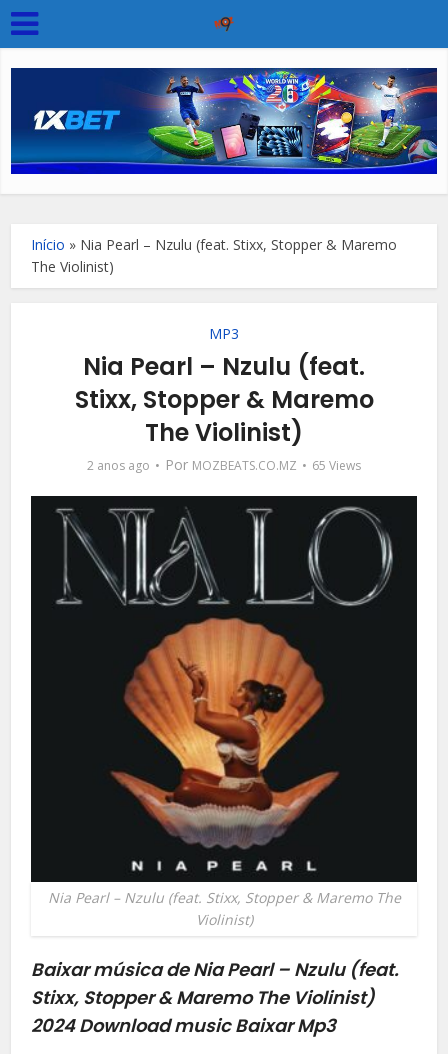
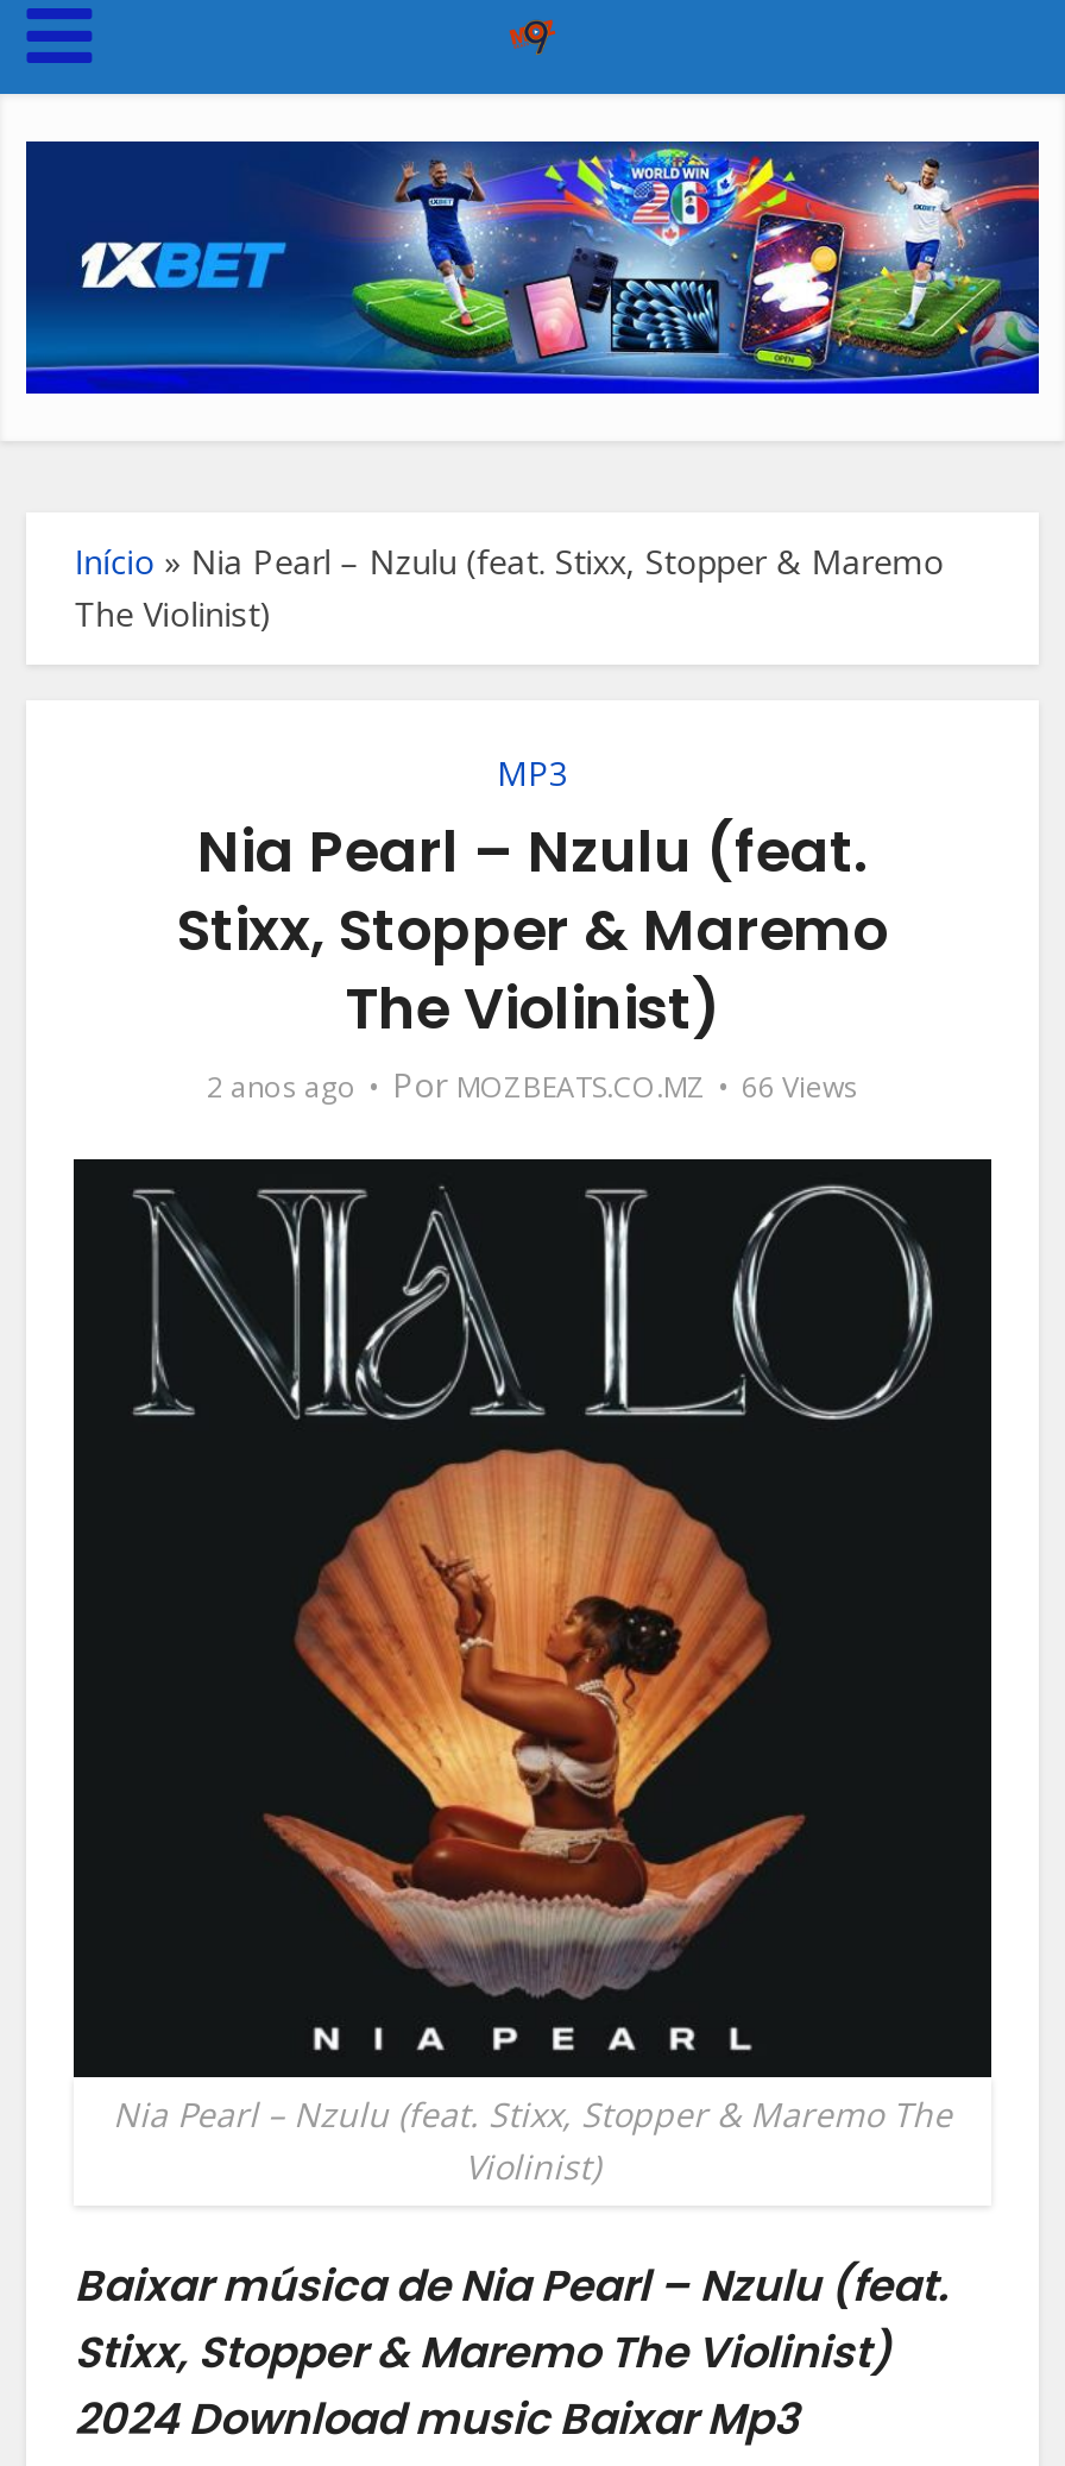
- 2 anos ago Por MOZBEATS.CO.MZ 65 Views
+ 2 anos ago Por MOZBEATS.CO.MZ 66 Views
